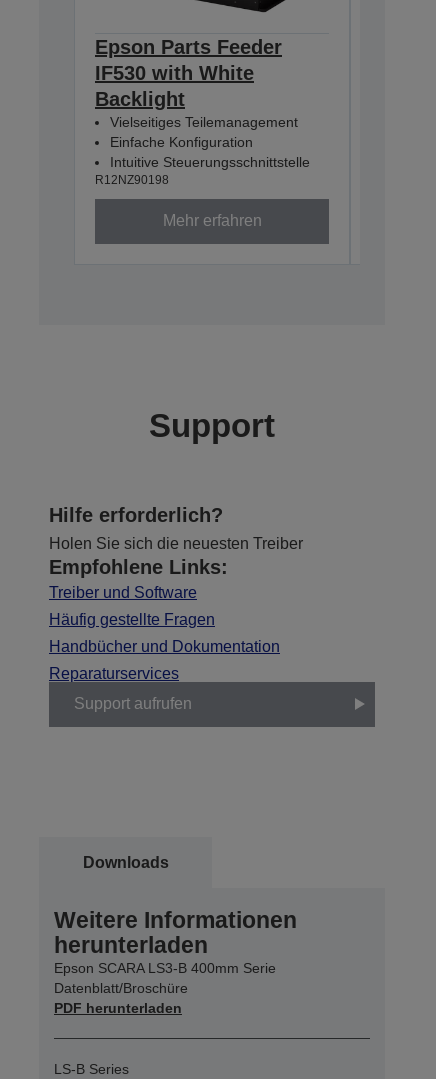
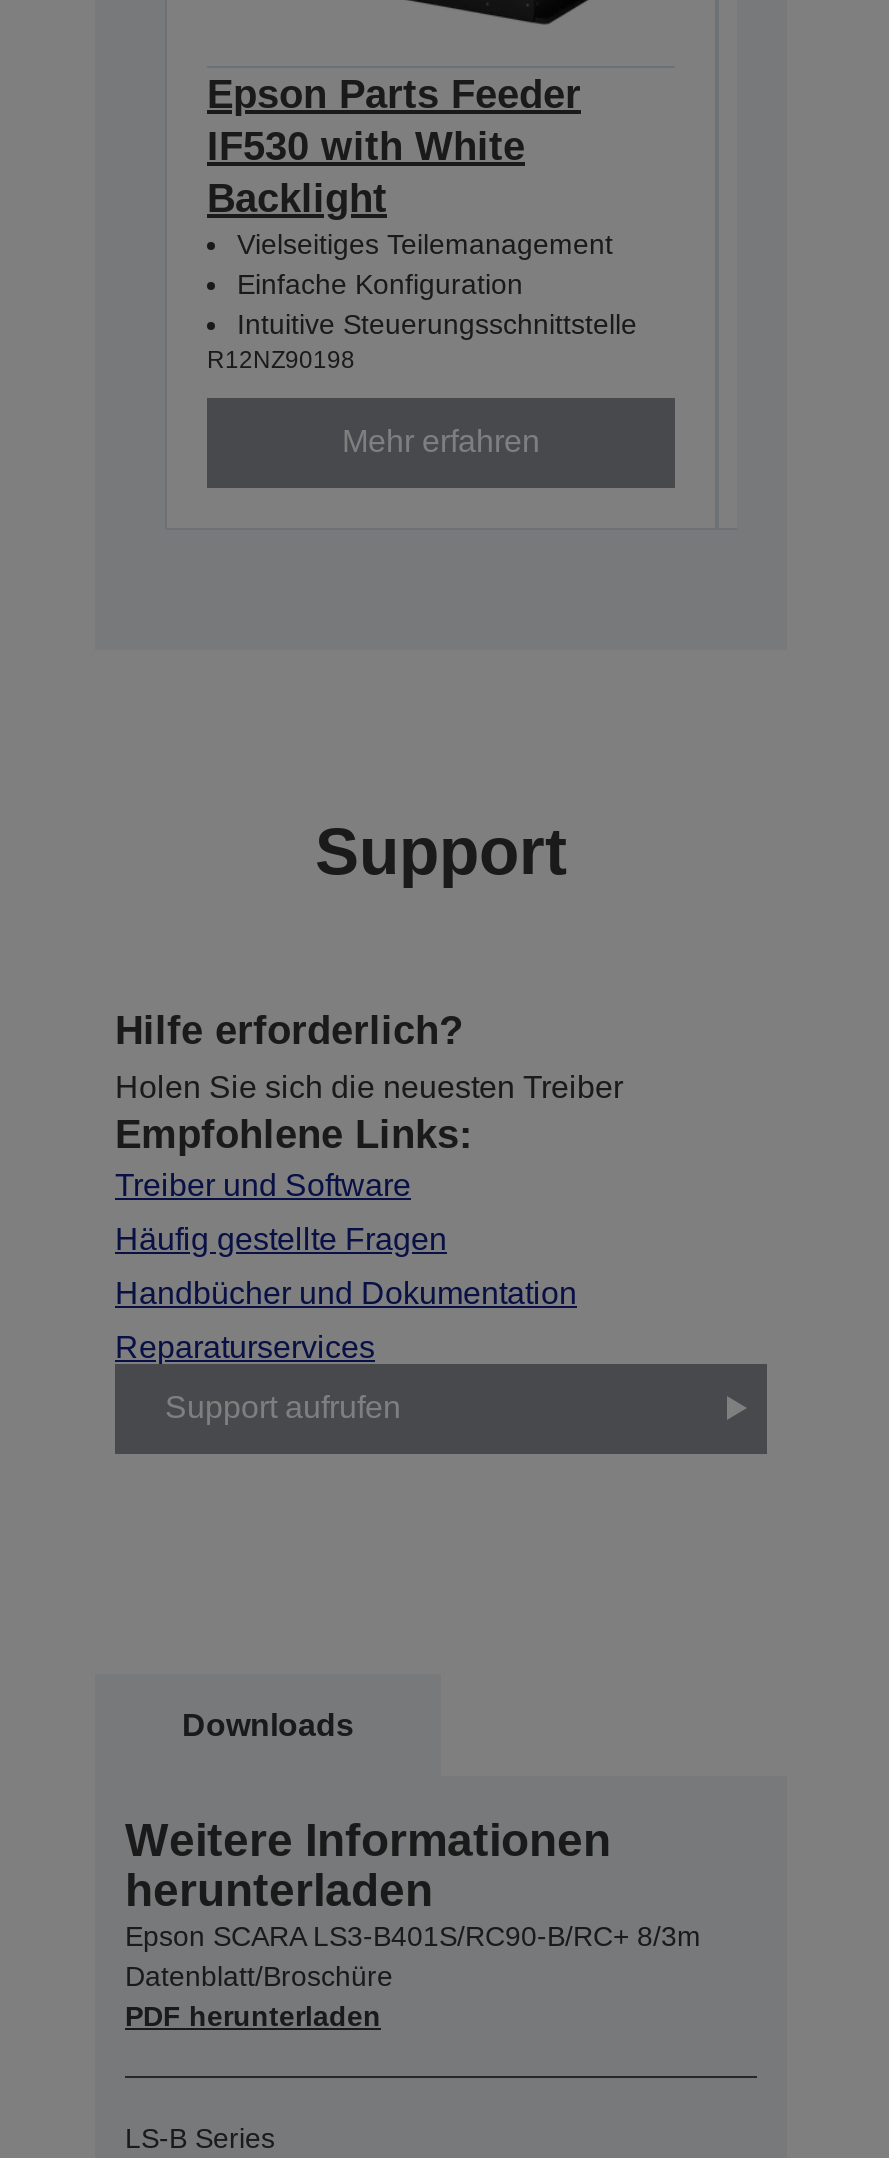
- Epson SCARA LS3-B 400mm Serie
+ Epson SCARA LS3-B401S/RC90-B/RC+ 8/3m
